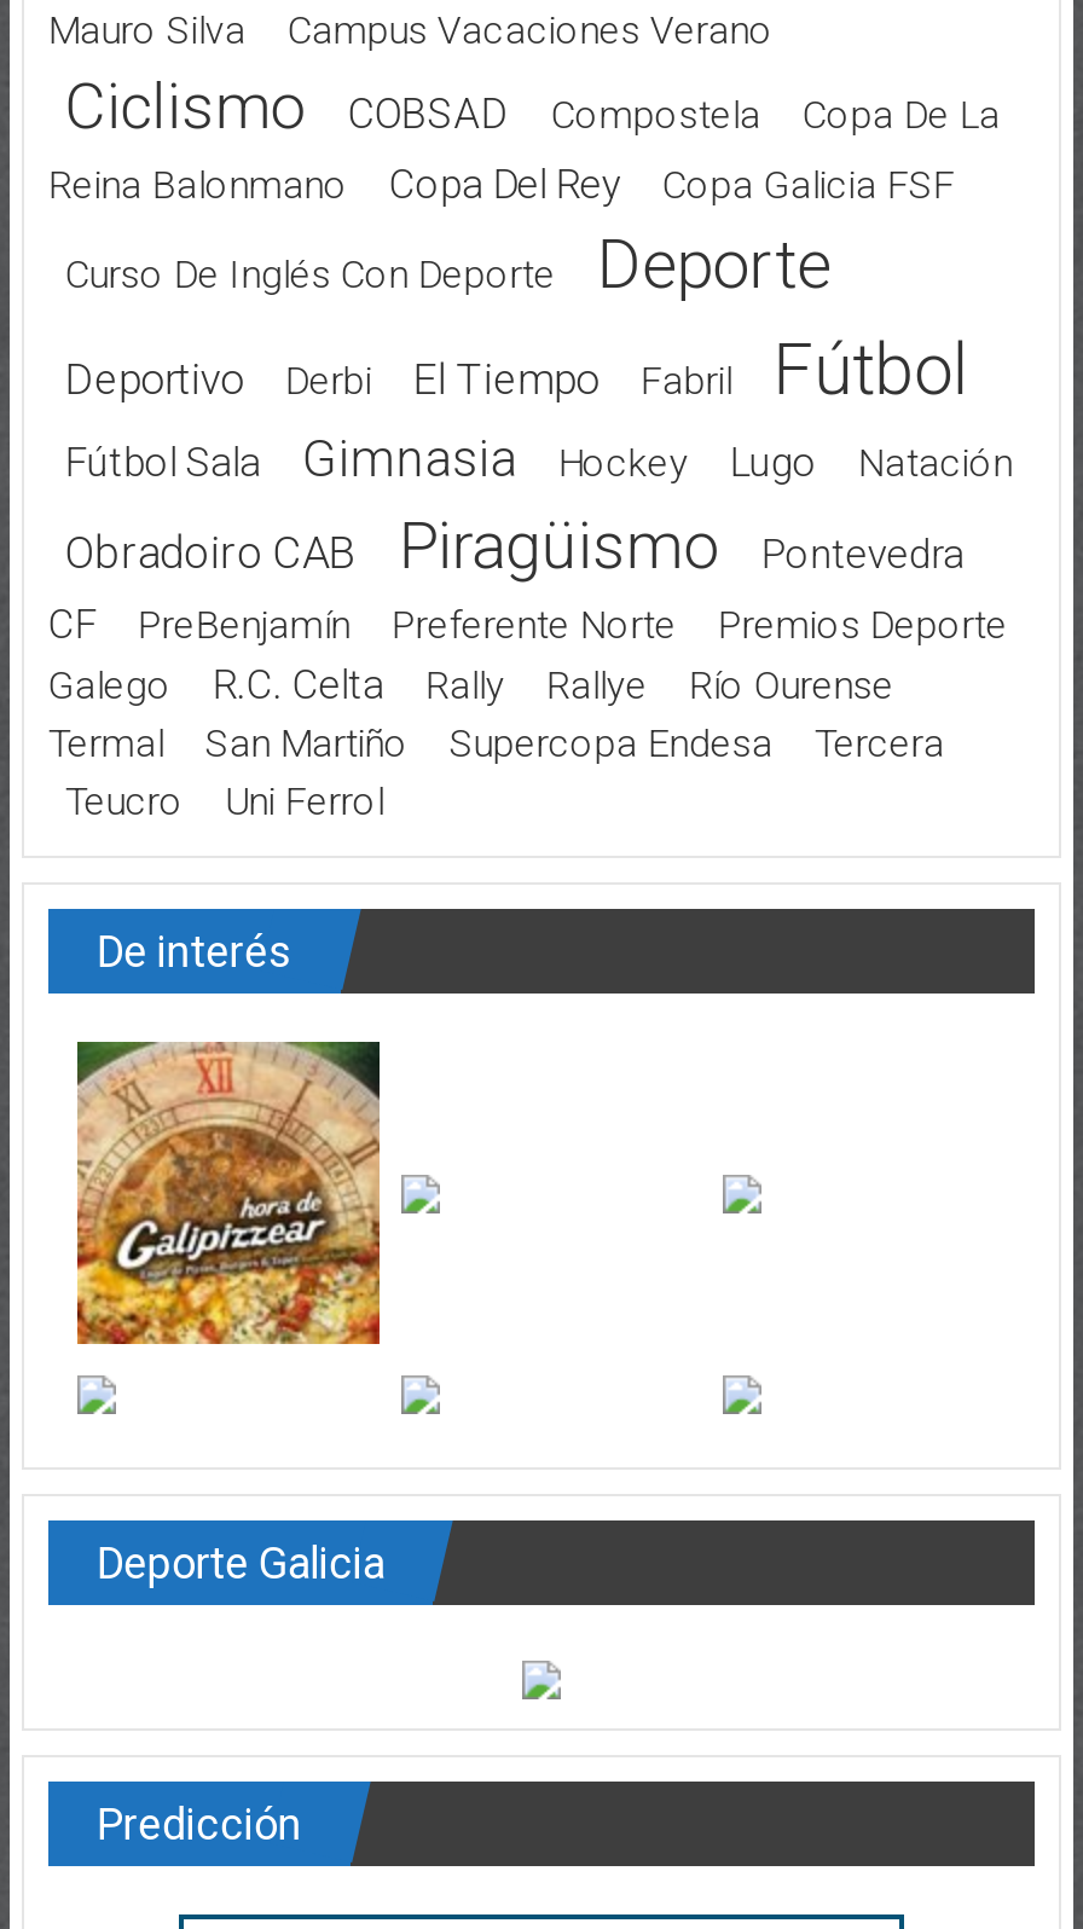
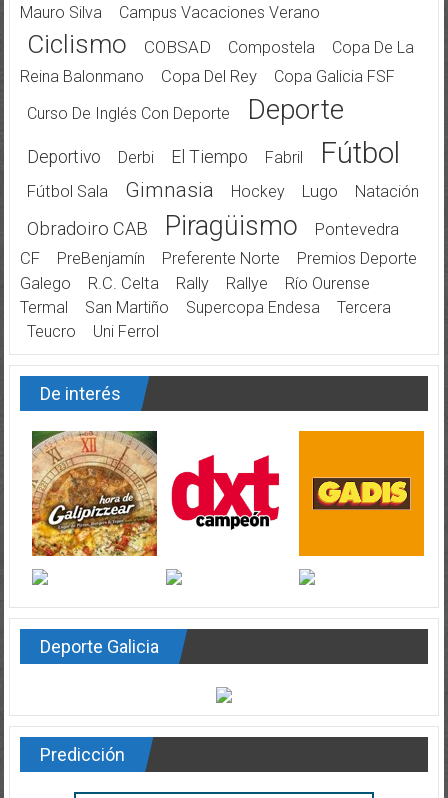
+ [image]

+ [image]
